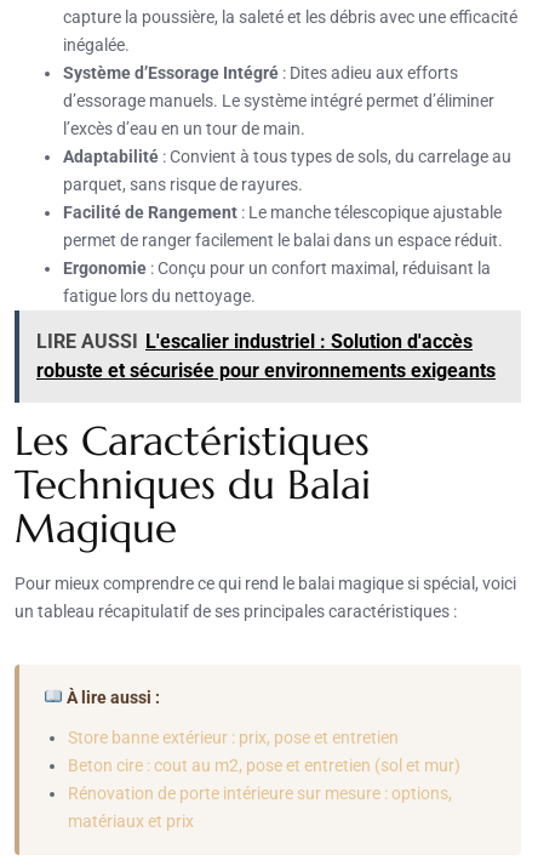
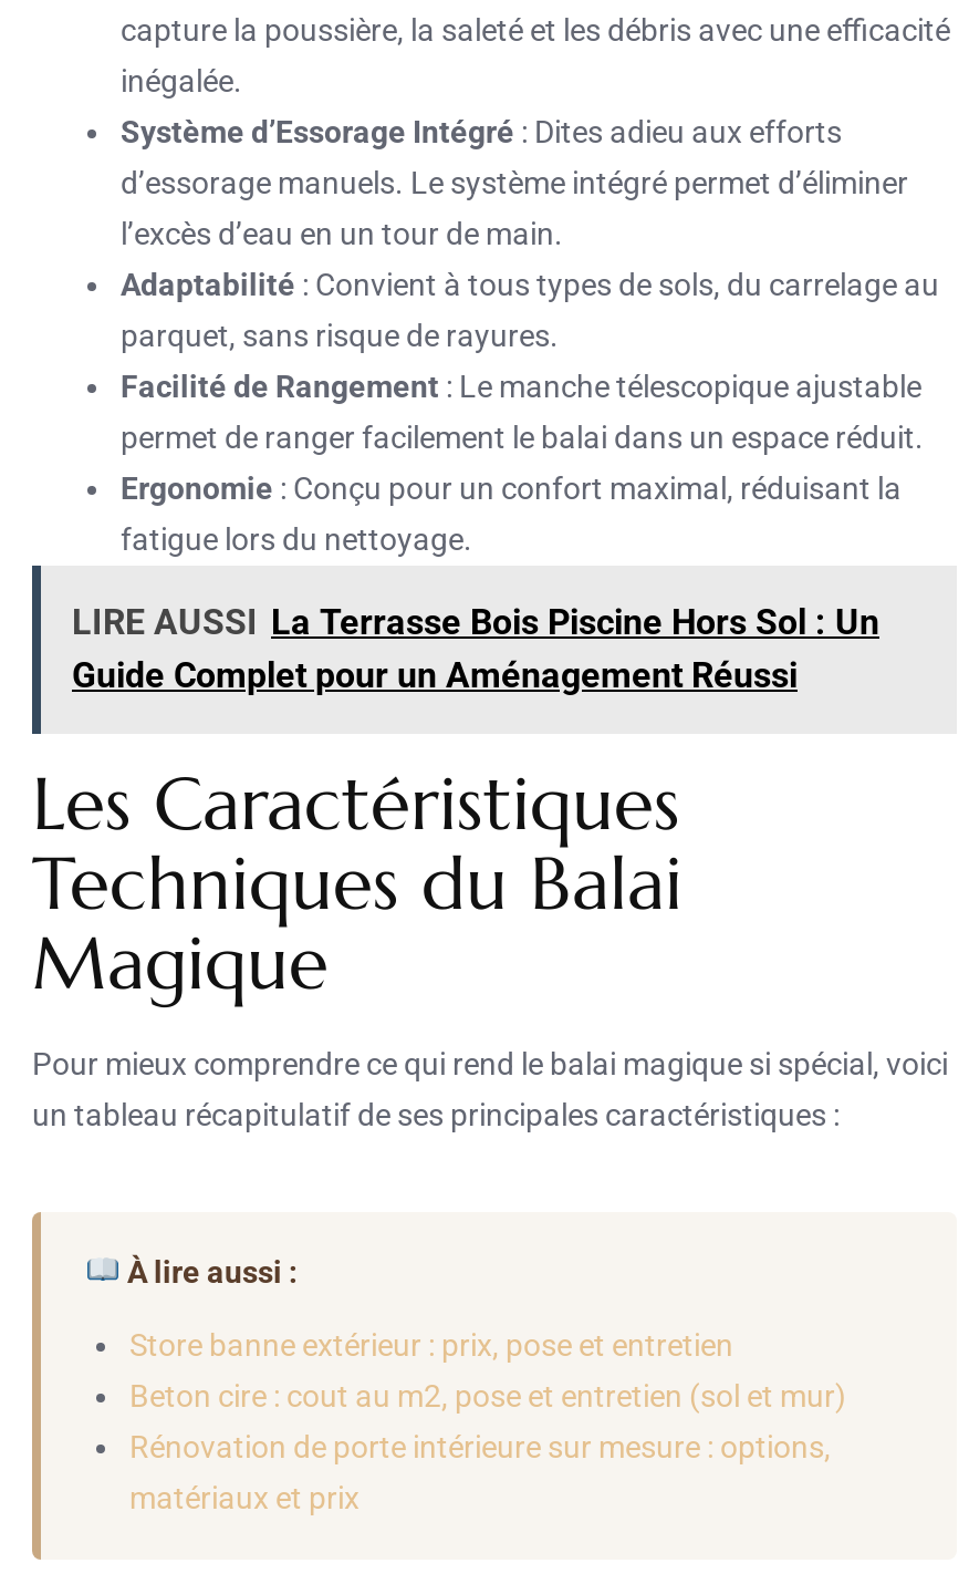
- LIRE AUSSI L'escalier industriel : Solution d'accès
- robuste et sécurisée pour environnements exigeants
+ LIRE AUSSI La Terrasse Bois Piscine Hors Sol : Un
+ Guide Complet pour un Aménagement Réussi
